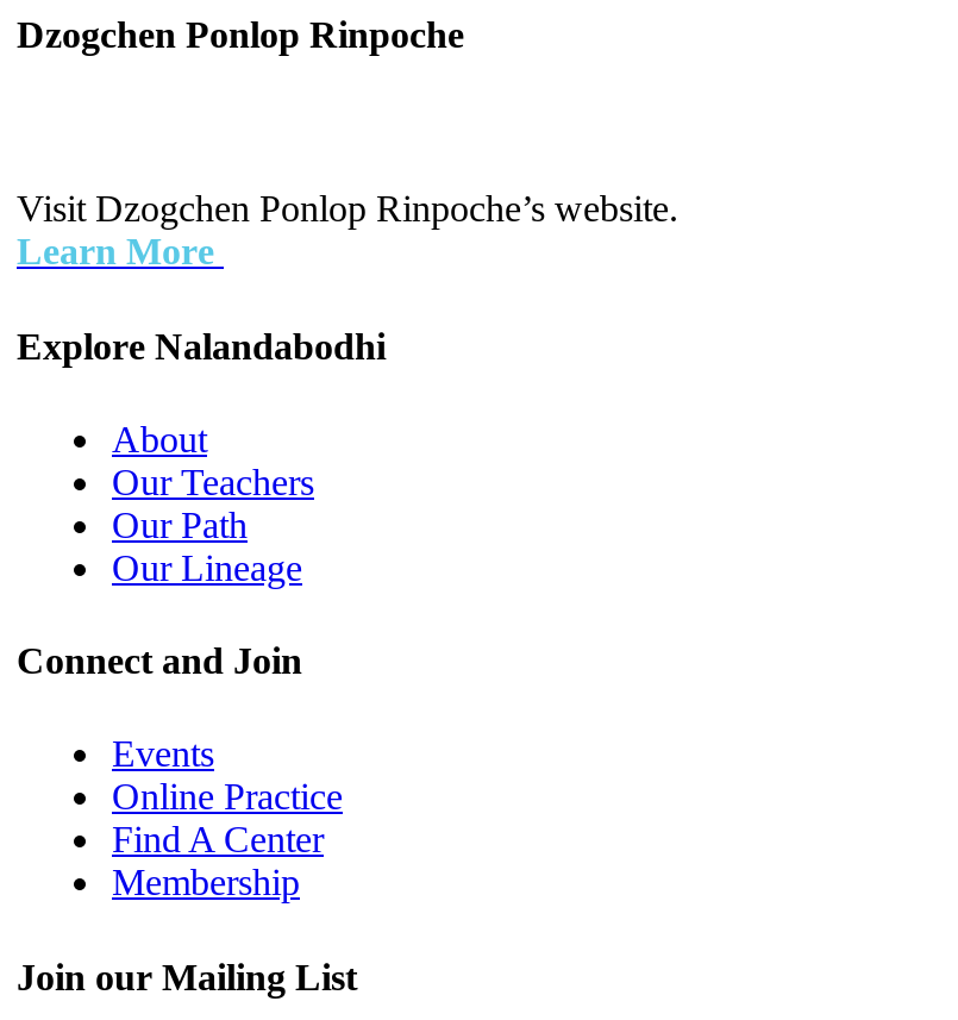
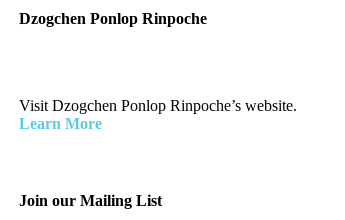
- Explore Nalandabodhi
- About
- Our Teachers
- Our Path
- Our Lineage
- Connect and Join
- Events
- Online Practice
- Find A Center
- Membership
